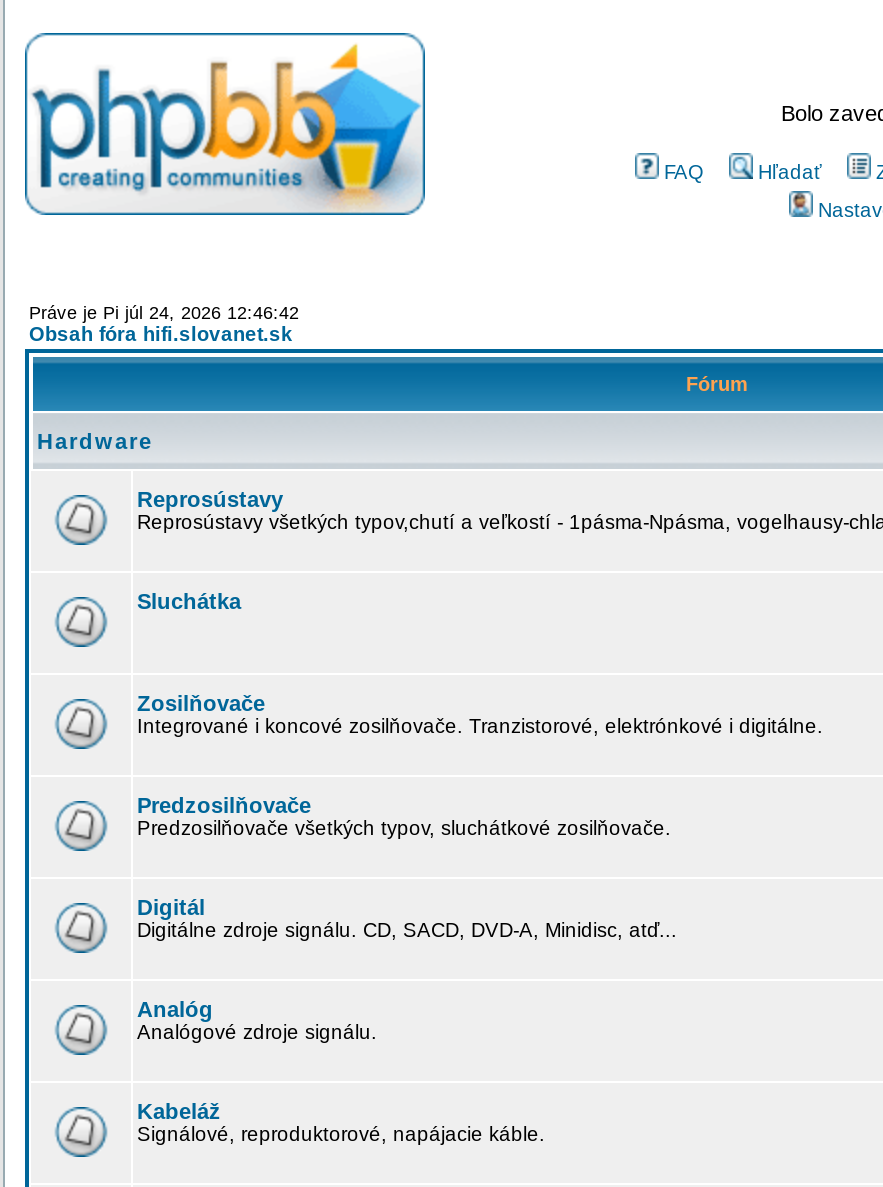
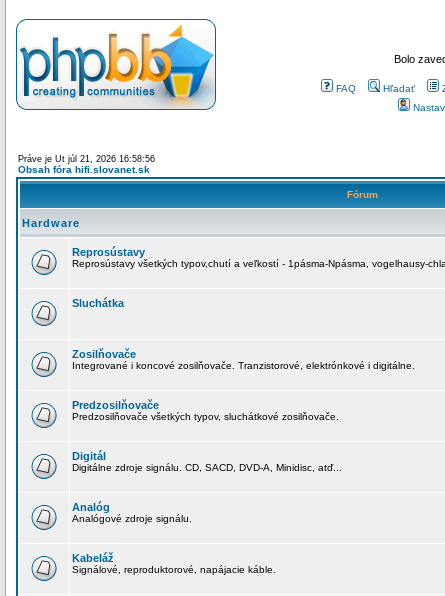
- Práve je Pi júl 24, 2026 12:46:42
+ Práve je Ut júl 21, 2026 16:58:56
